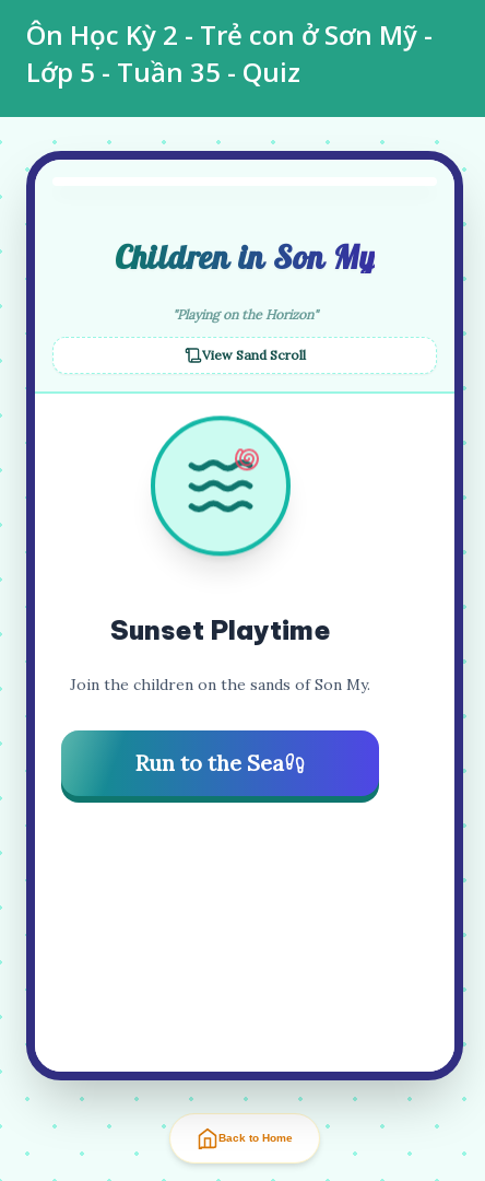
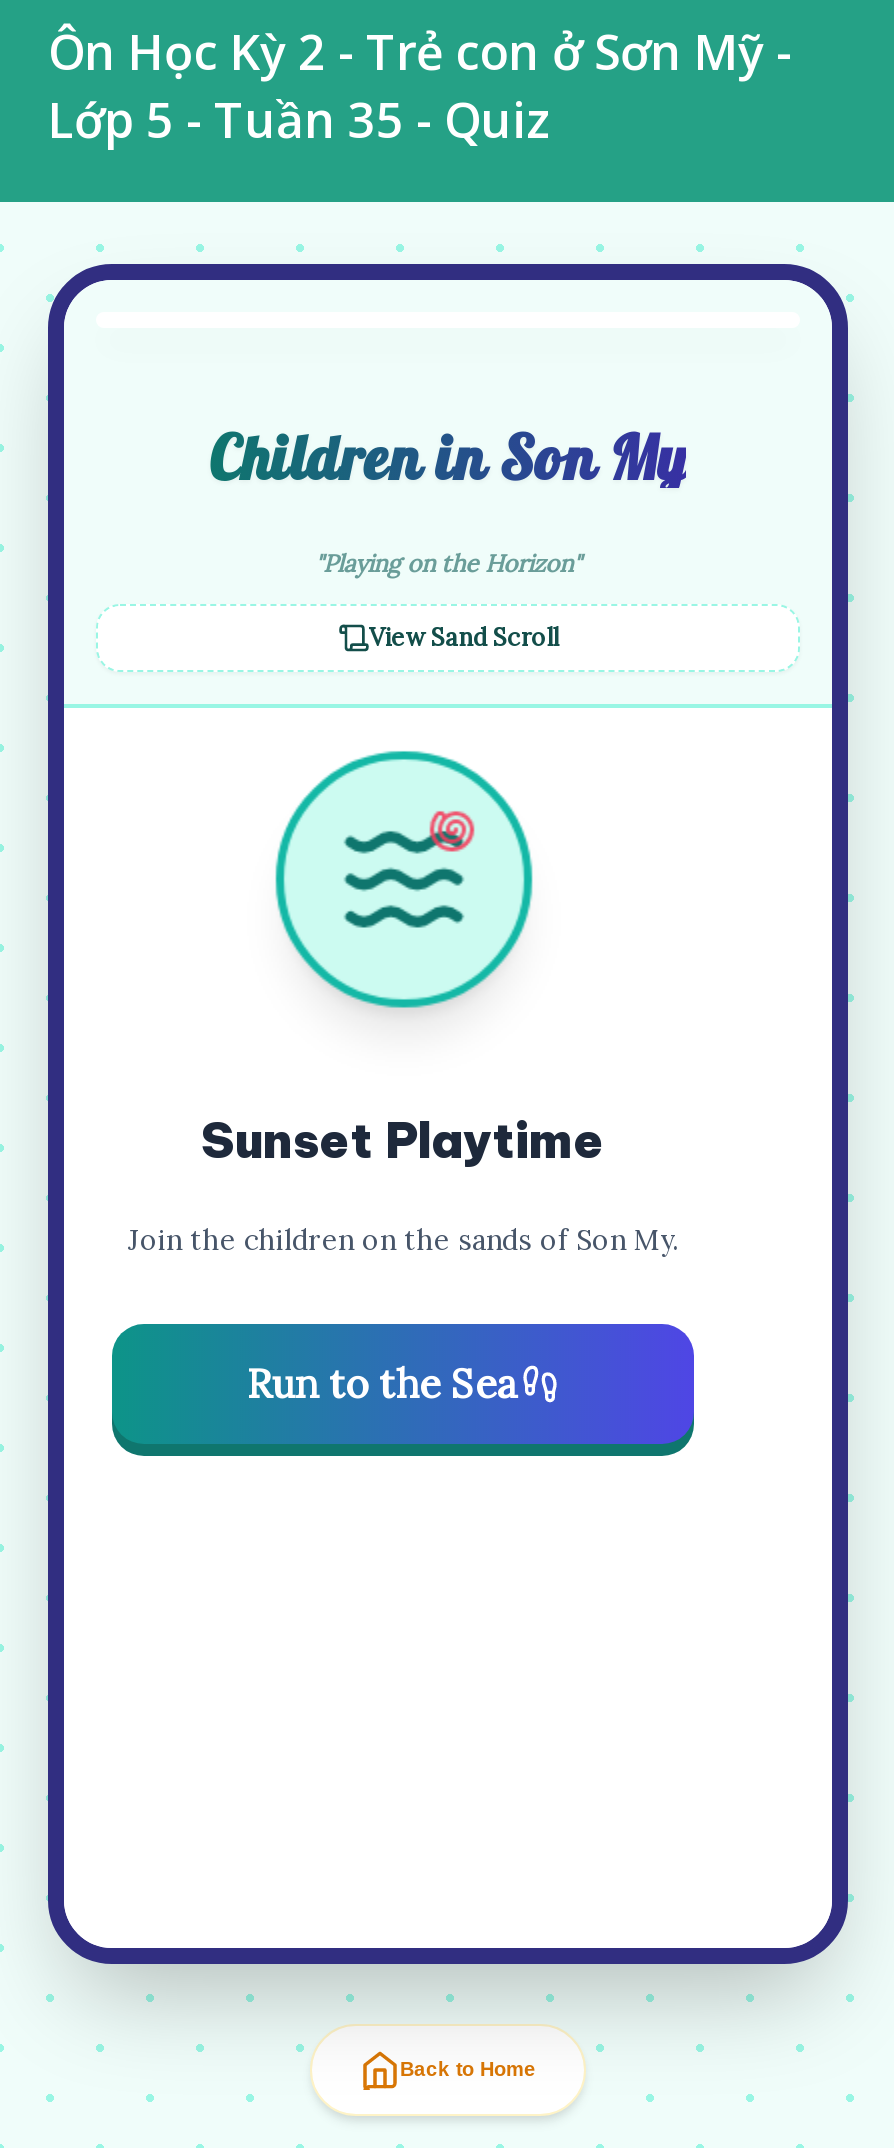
- [image]
